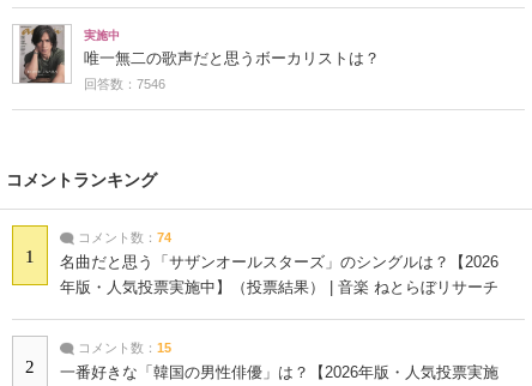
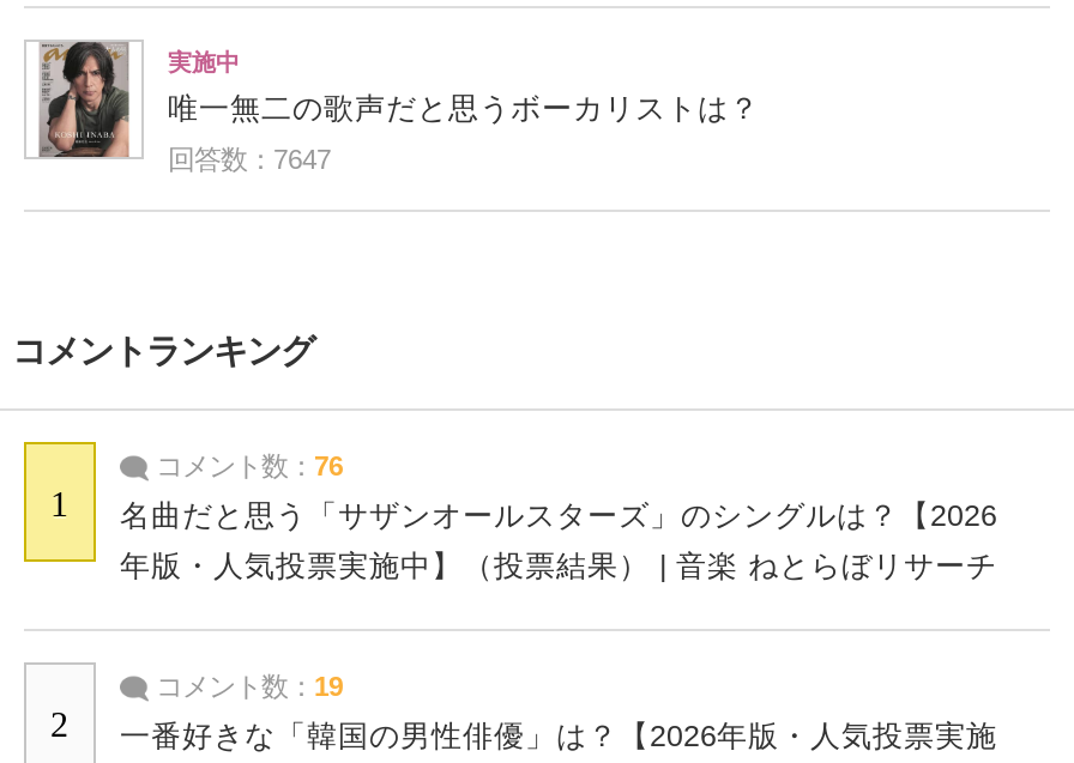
- 回答数：7546
+ 回答数：7647

- コメント数：74
+ コメント数：76

- コメント数：15
+ コメント数：19
